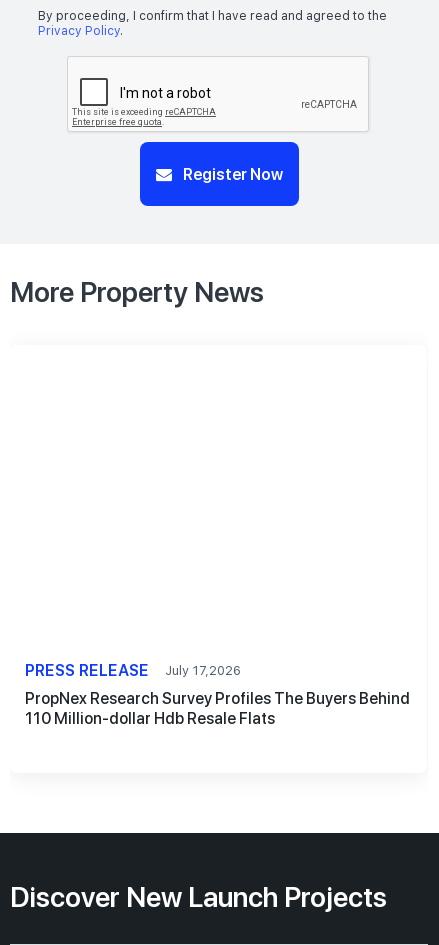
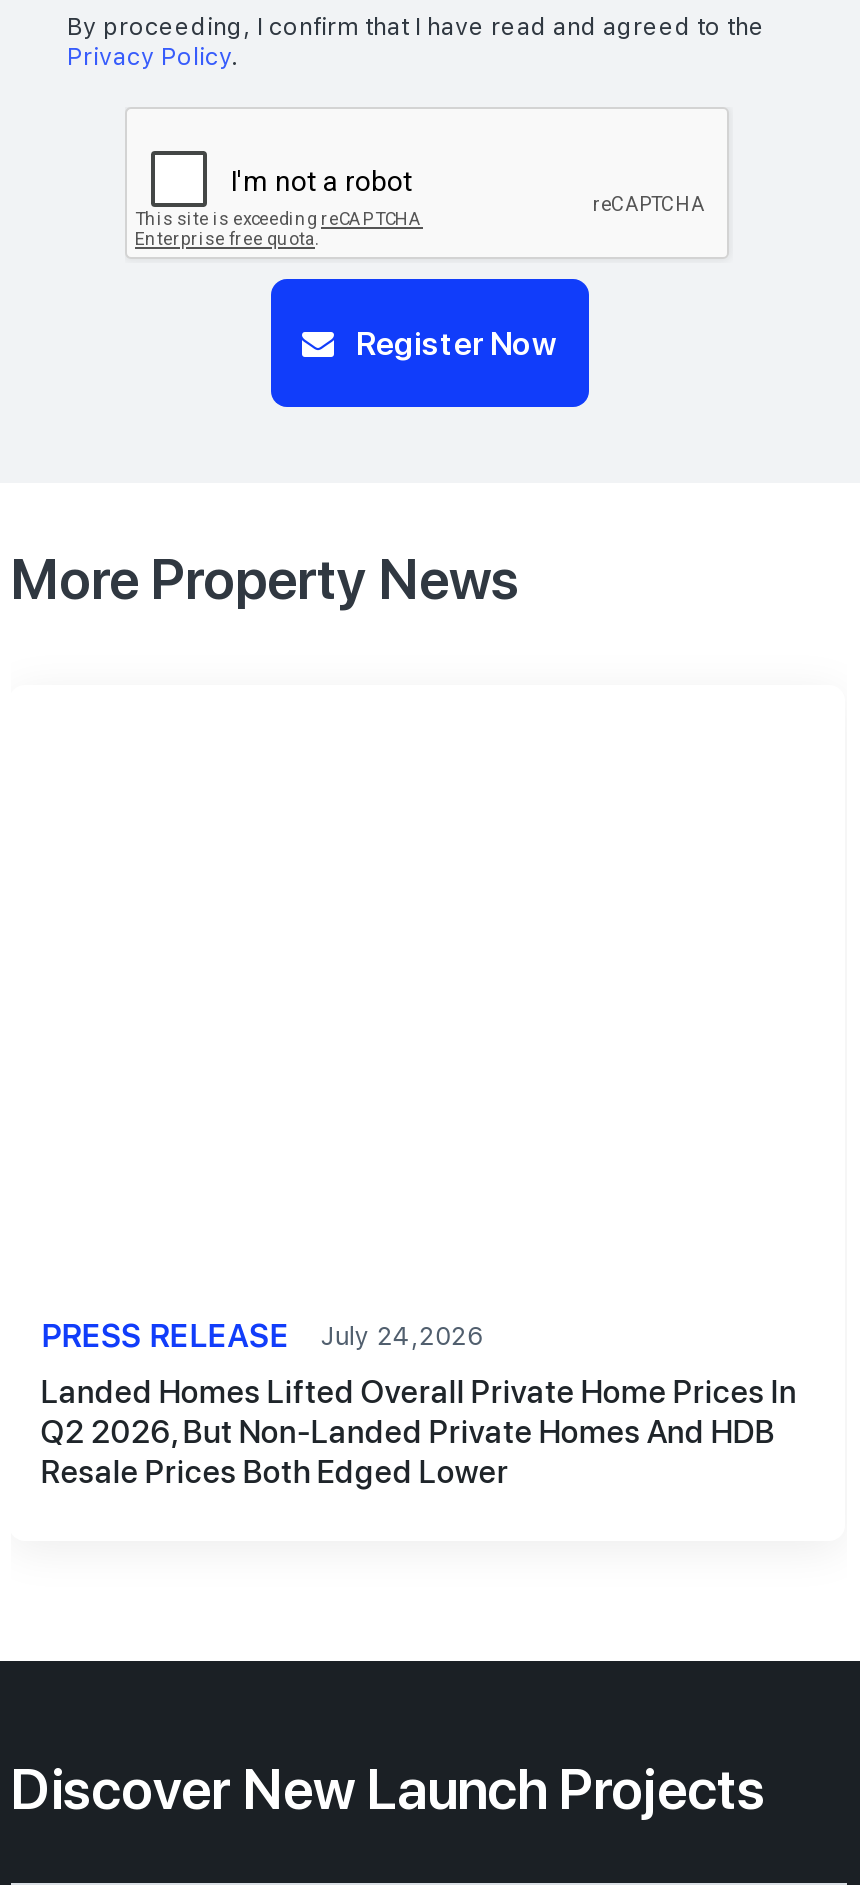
- PRESS RELEASE July 17,2026
+ PRESS RELEASE July 24,2026

- PropNex Research Survey Profiles The Buyers Behind
- 110 Million-dollar Hdb Resale Flats
+ Landed Homes Lifted Overall Private Home Prices In
+ Q2 2026, But Non-Landed Private Homes And HDB
+ Resale Prices Both Edged Lower
